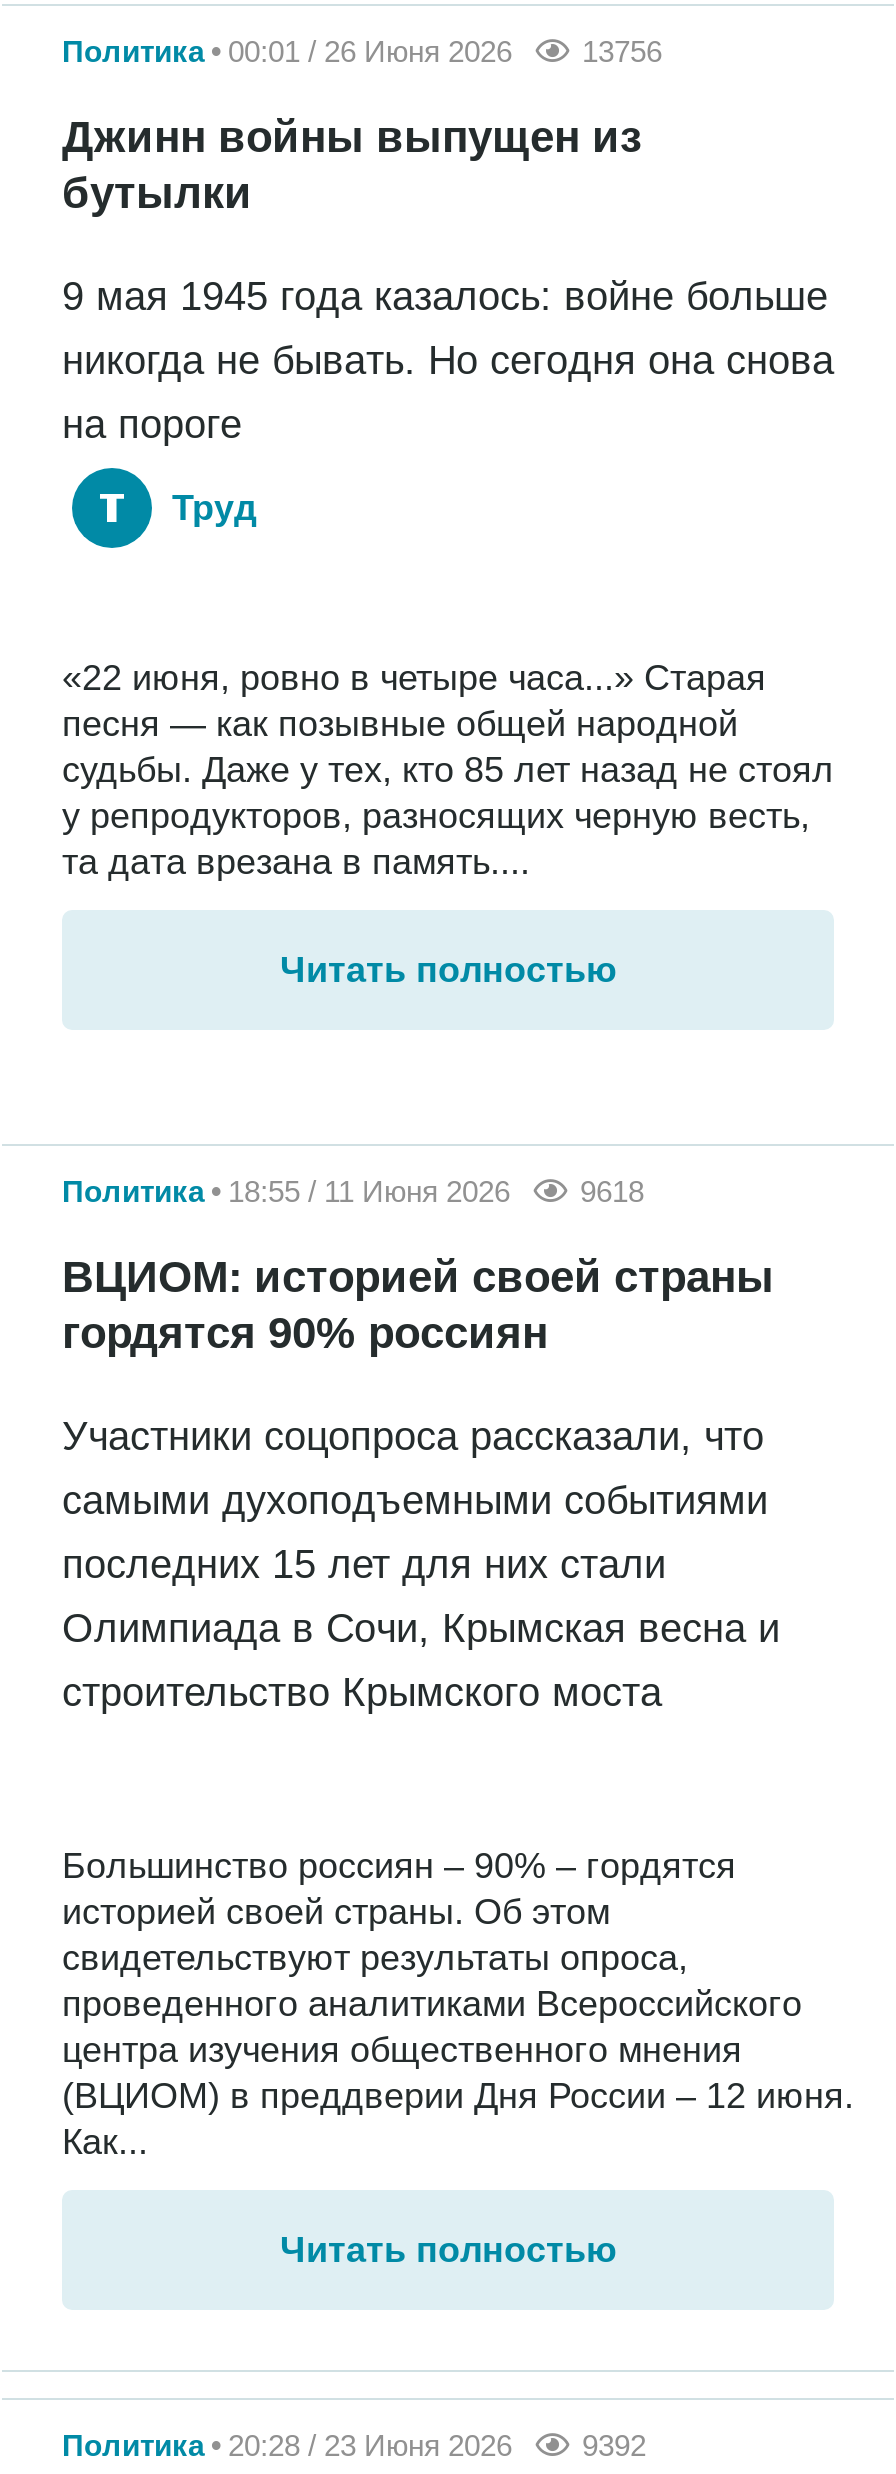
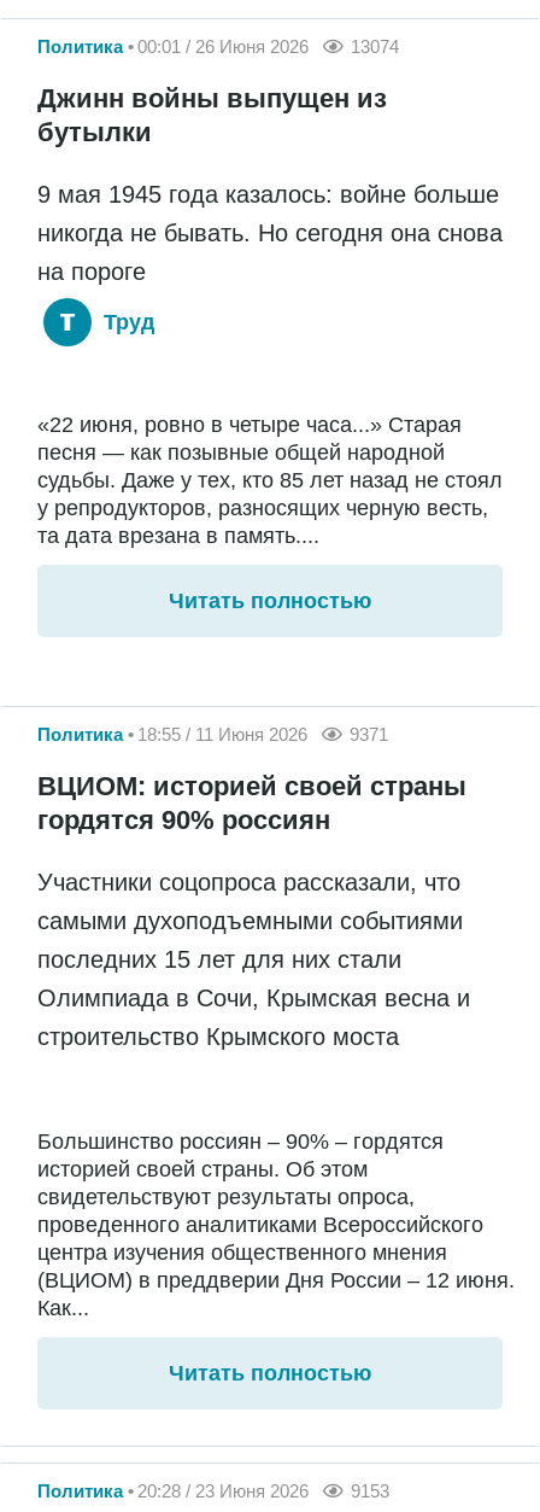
- 13756
+ 13074

- 9618
+ 9371

- 9392
+ 9153
